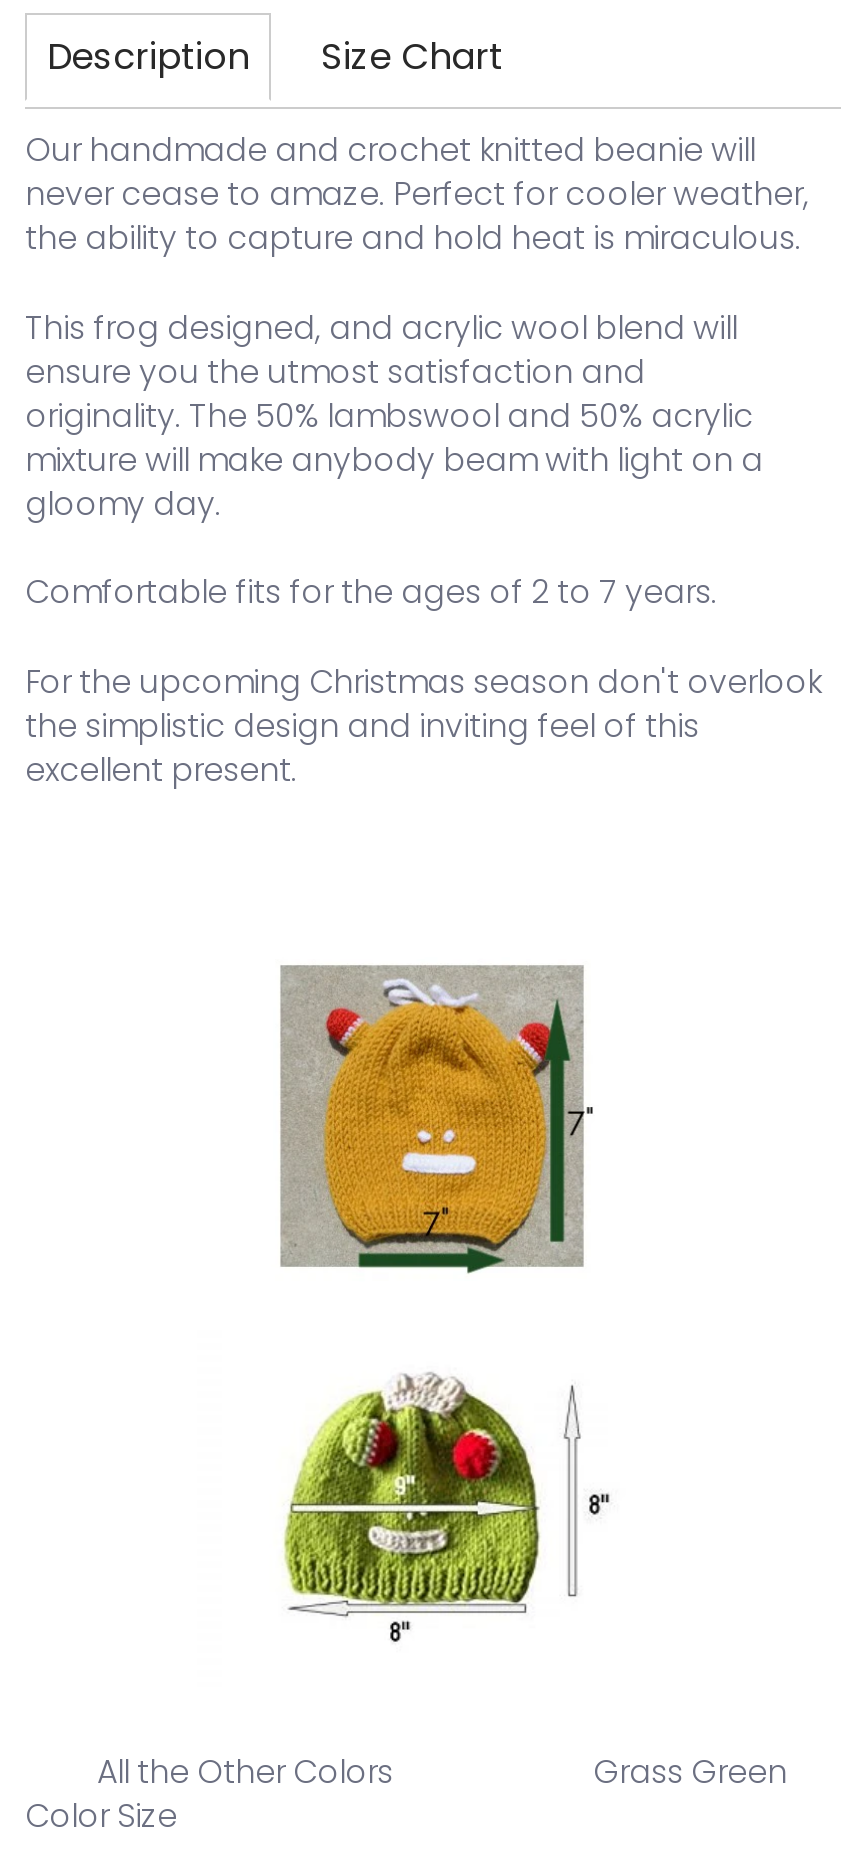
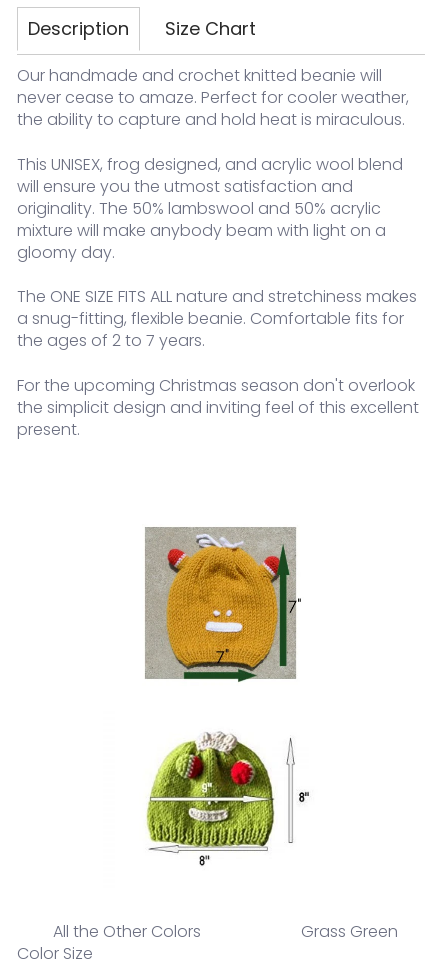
- This frog designed, and acrylic wool blend will
- ensure you the utmost satisfaction and
+ This UNISEX, frog designed, and acrylic wool blend
+ will ensure you the utmost satisfaction and

- Comfortable fits for the ages of 2 to 7 years.
+ The ONE SIZE FITS ALL nature and stretchiness makes
+ a snug-fitting, flexible beanie. Comfortable fits for
+ the ages of 2 to 7 years.

- the simplistic design and inviting feel of this
- excellent present.
+ the simplicit design and inviting feel of this excellent
+ present.
